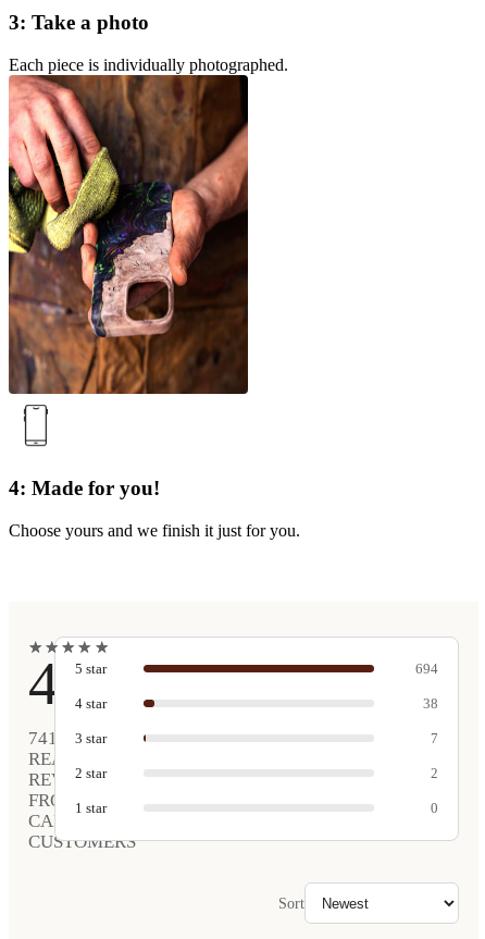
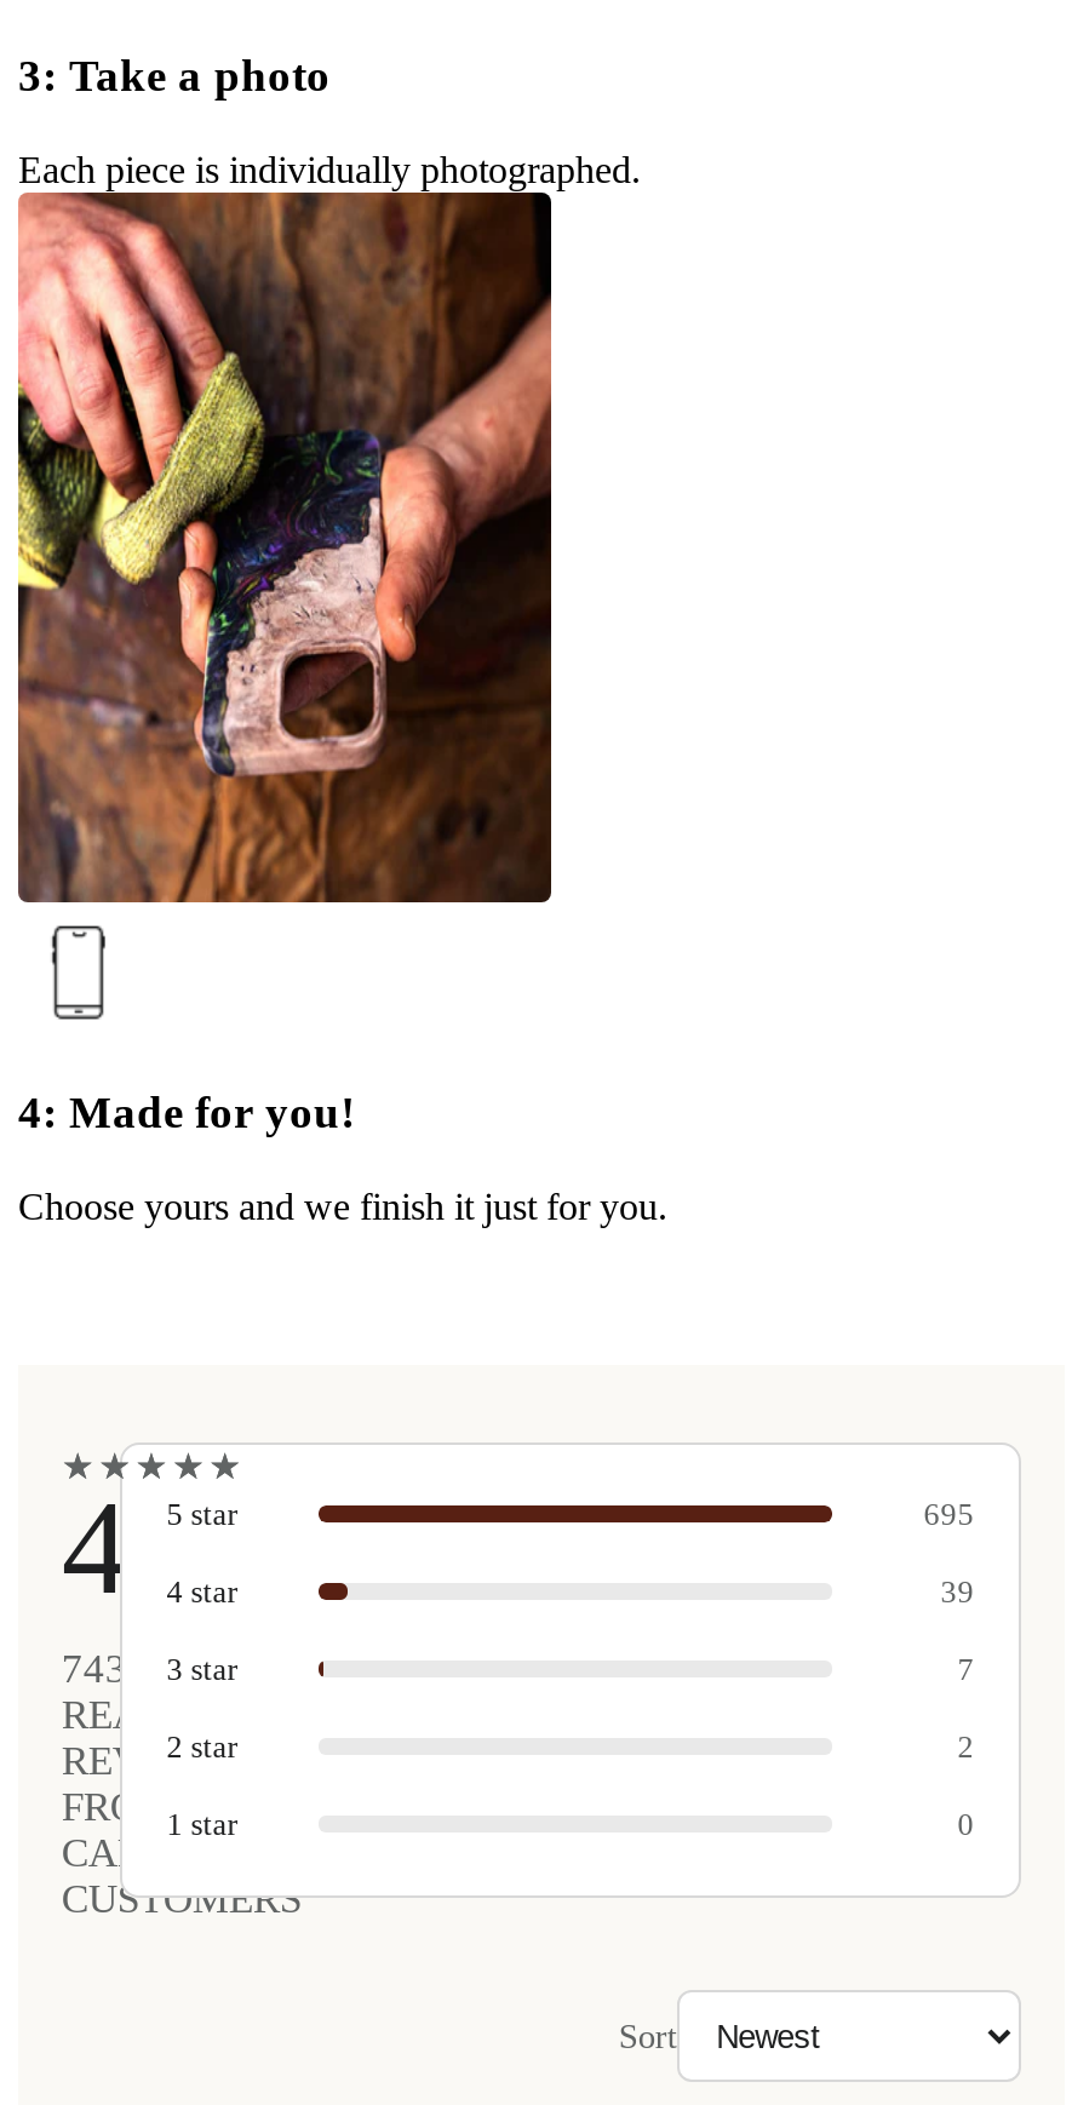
- 694
+ 695

- 38
+ 39

- 741 3 star
+ 743 3 star
